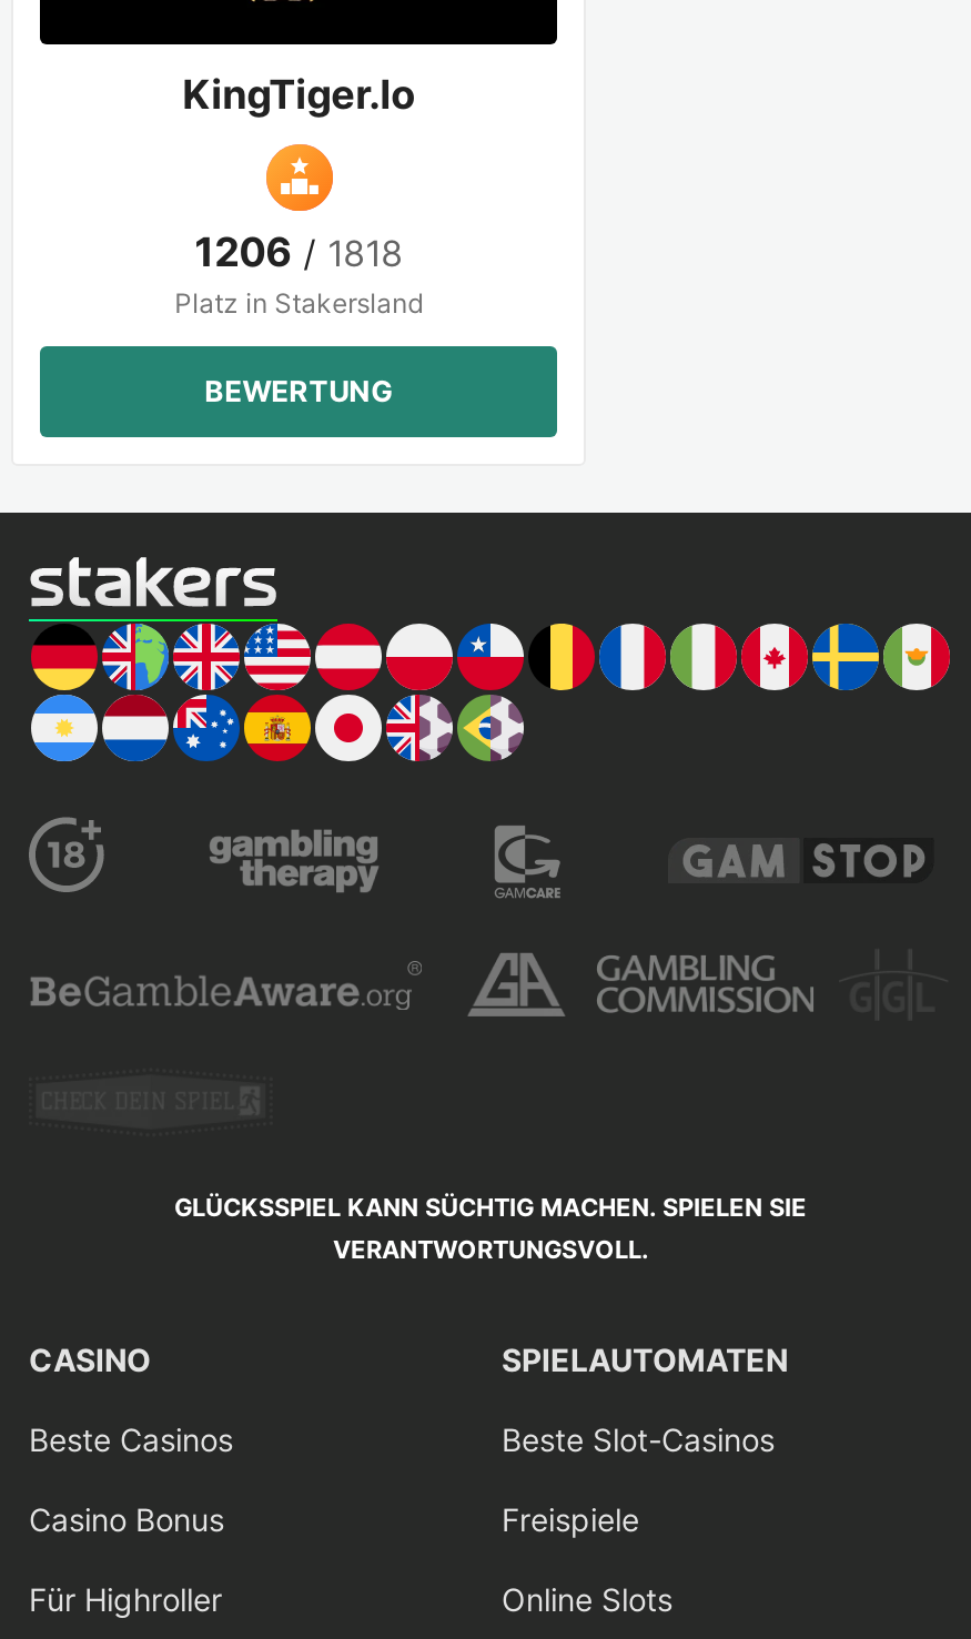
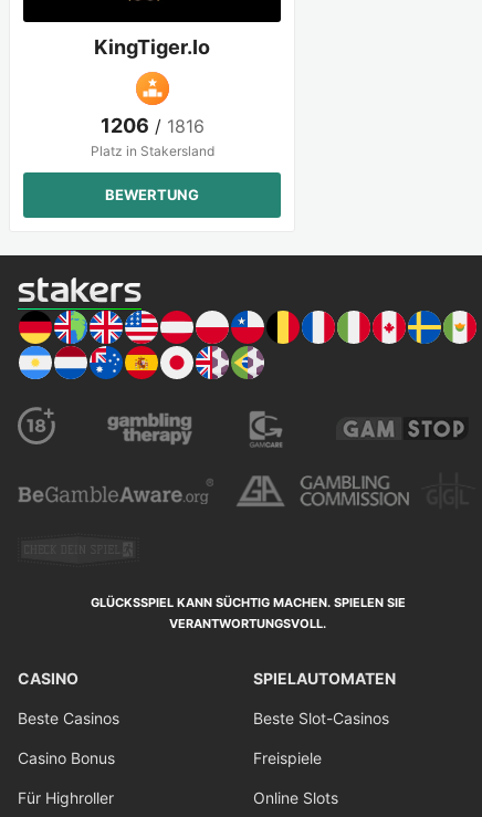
- 1206 / 1818
+ 1206 / 1816
